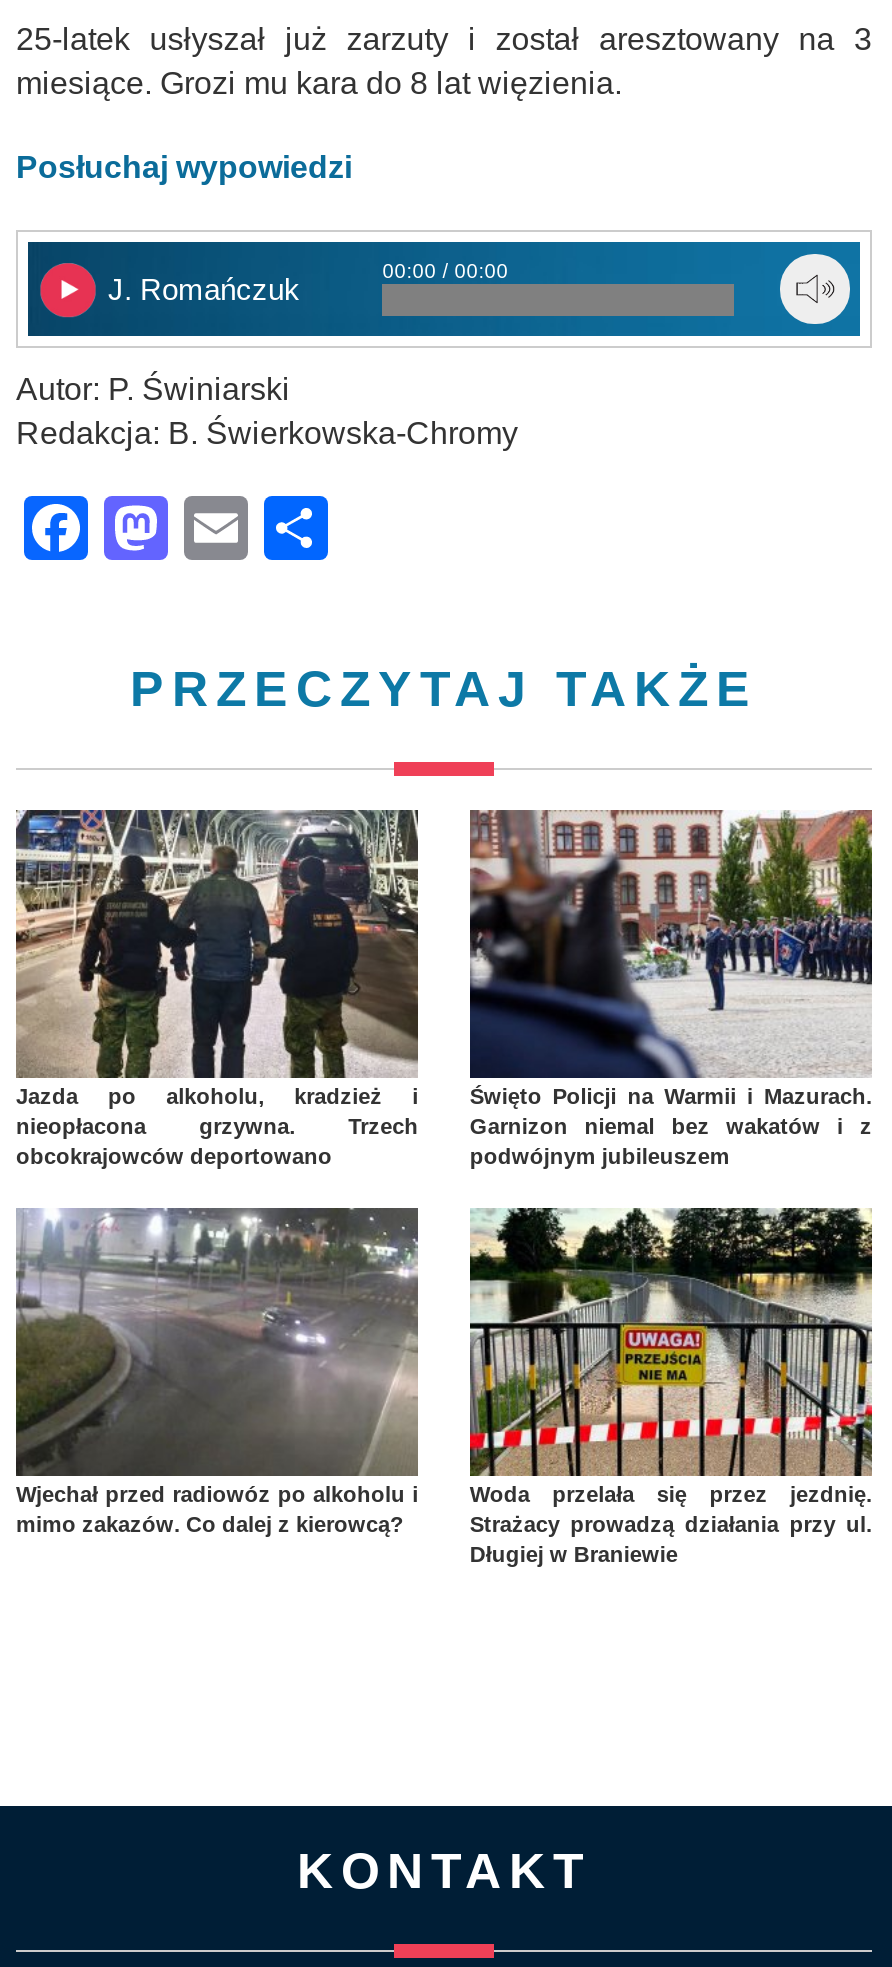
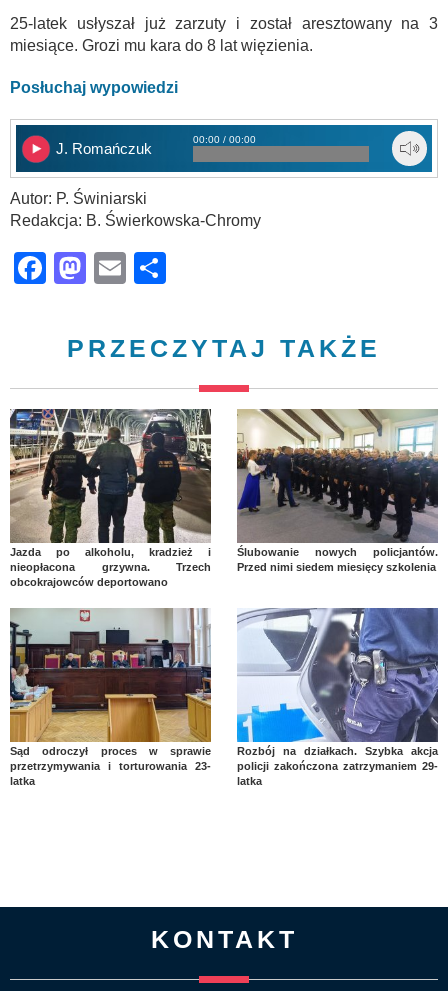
- [image]
- Święto Policji na Warmii i Mazurach.
- Garnizon niemal bez wakatów i z
- podwójnym jubileuszem
+ [image]
+ Ślubowanie nowych policjantów.
+ Przed nimi siedem miesięcy szkolenia

- [image]
- Wjechał przed radiowóz po alkoholu i
- mimo zakazów. Co dalej z kierowcą?
+ [image]
+ Sąd odroczył proces w sprawie
+ przetrzymywania i torturowania 23-
+ latka

- [image]
- Woda przelała się przez jezdnię.
- Strażacy prowadzą działania przy ul.
- Długiej w Braniewie
+ [image]
+ Rozbój na działkach. Szybka akcja
+ policji zakończona zatrzymaniem 29-
+ latka
